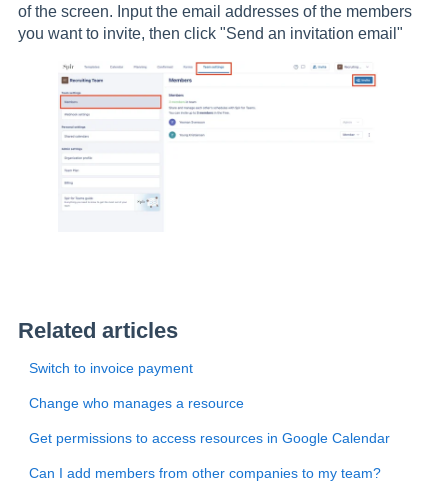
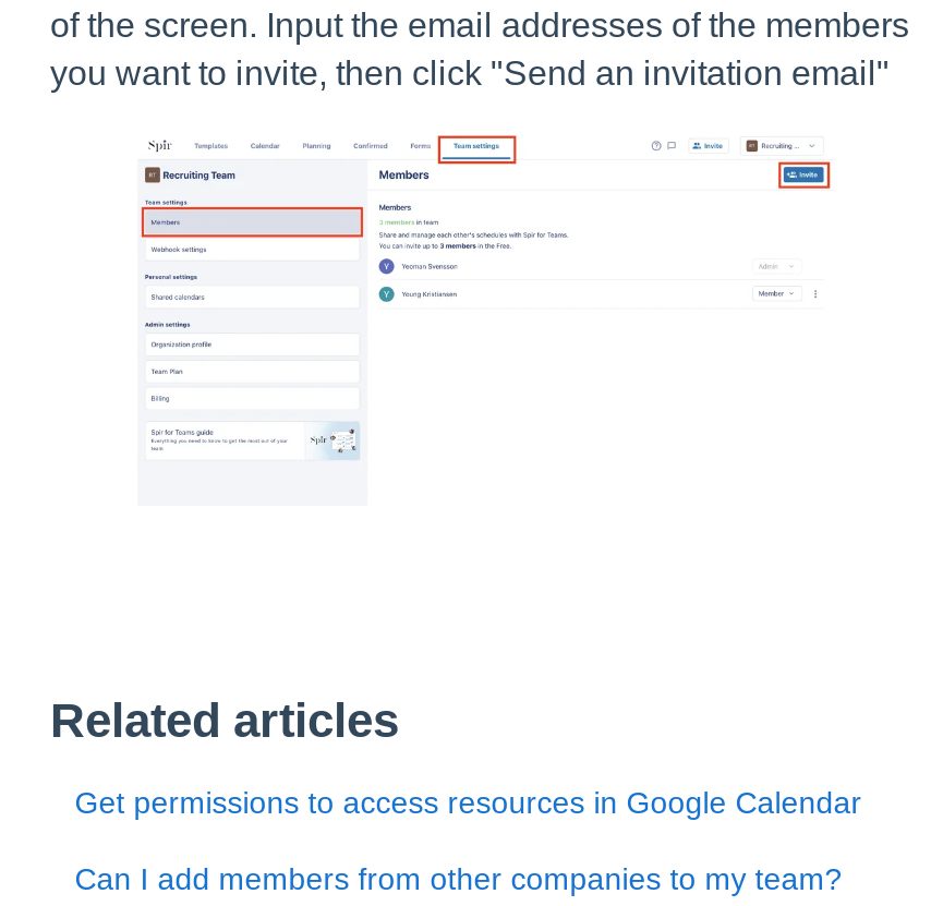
- Switch to invoice payment
- Change who manages a resource
